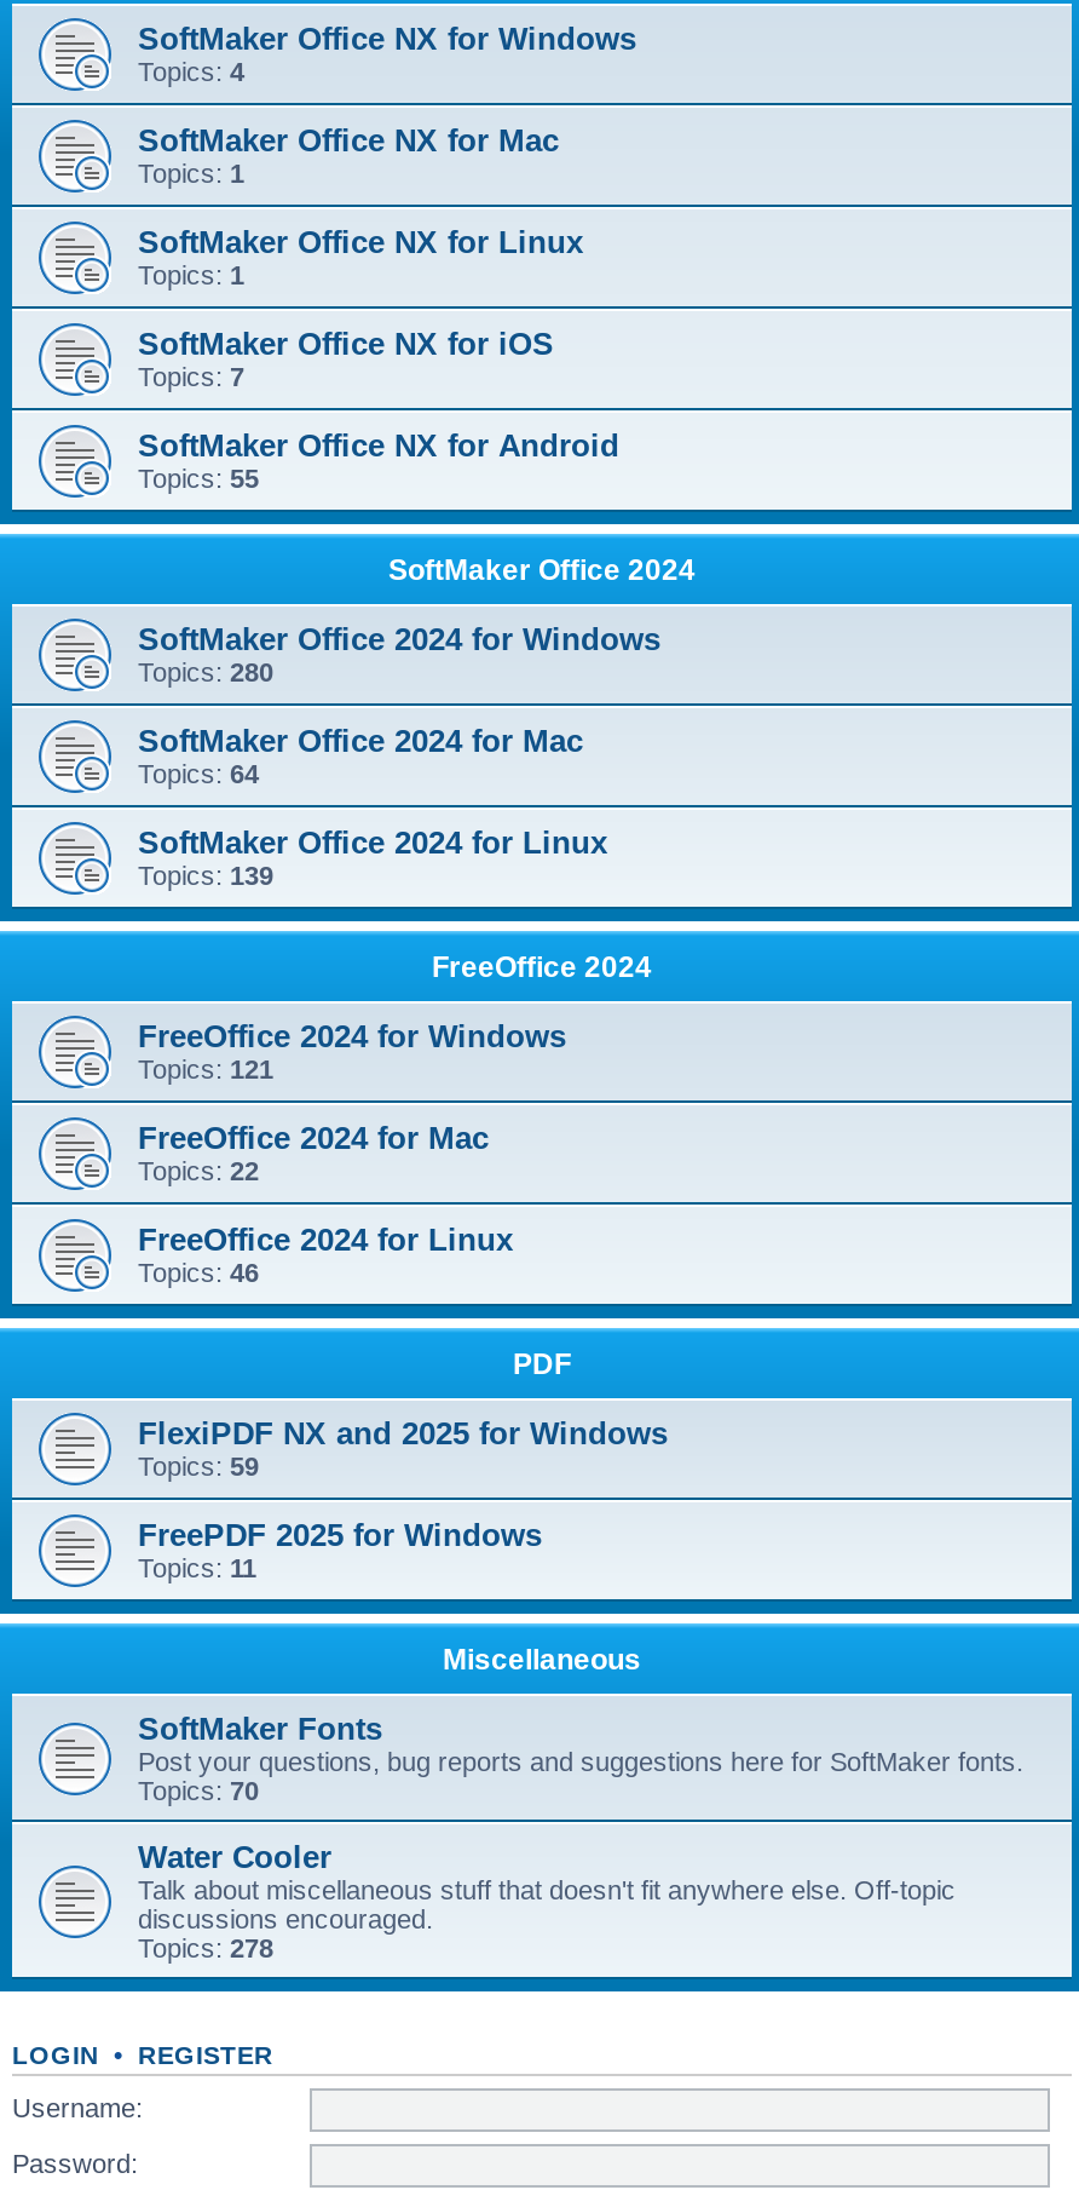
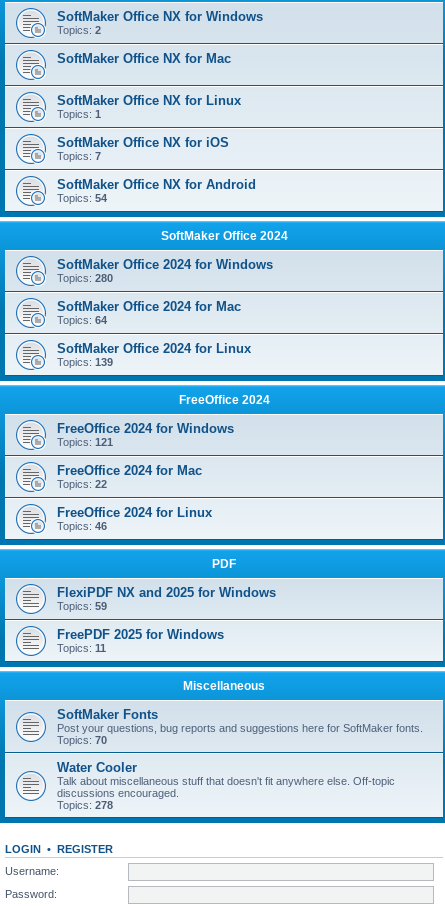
- Topics: 4
+ Topics: 2

- Topics: 1

- Topics: 55
+ Topics: 54
